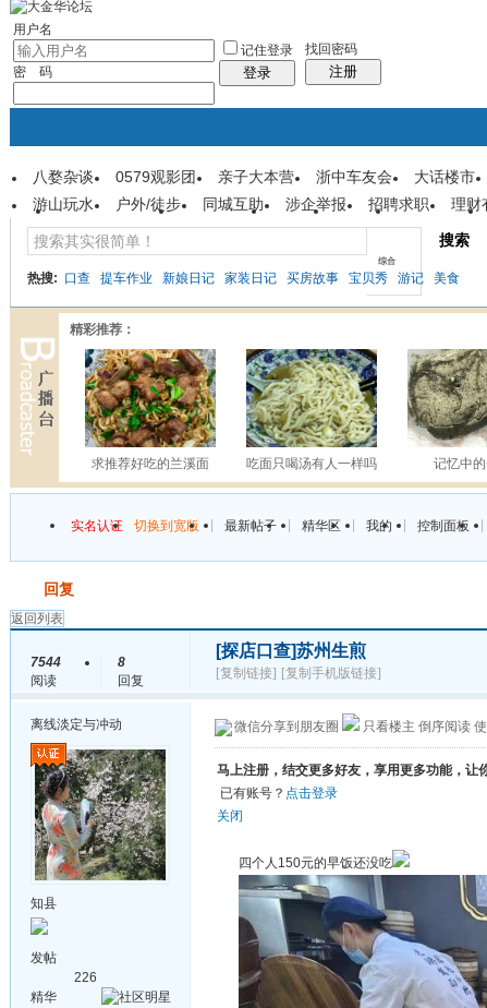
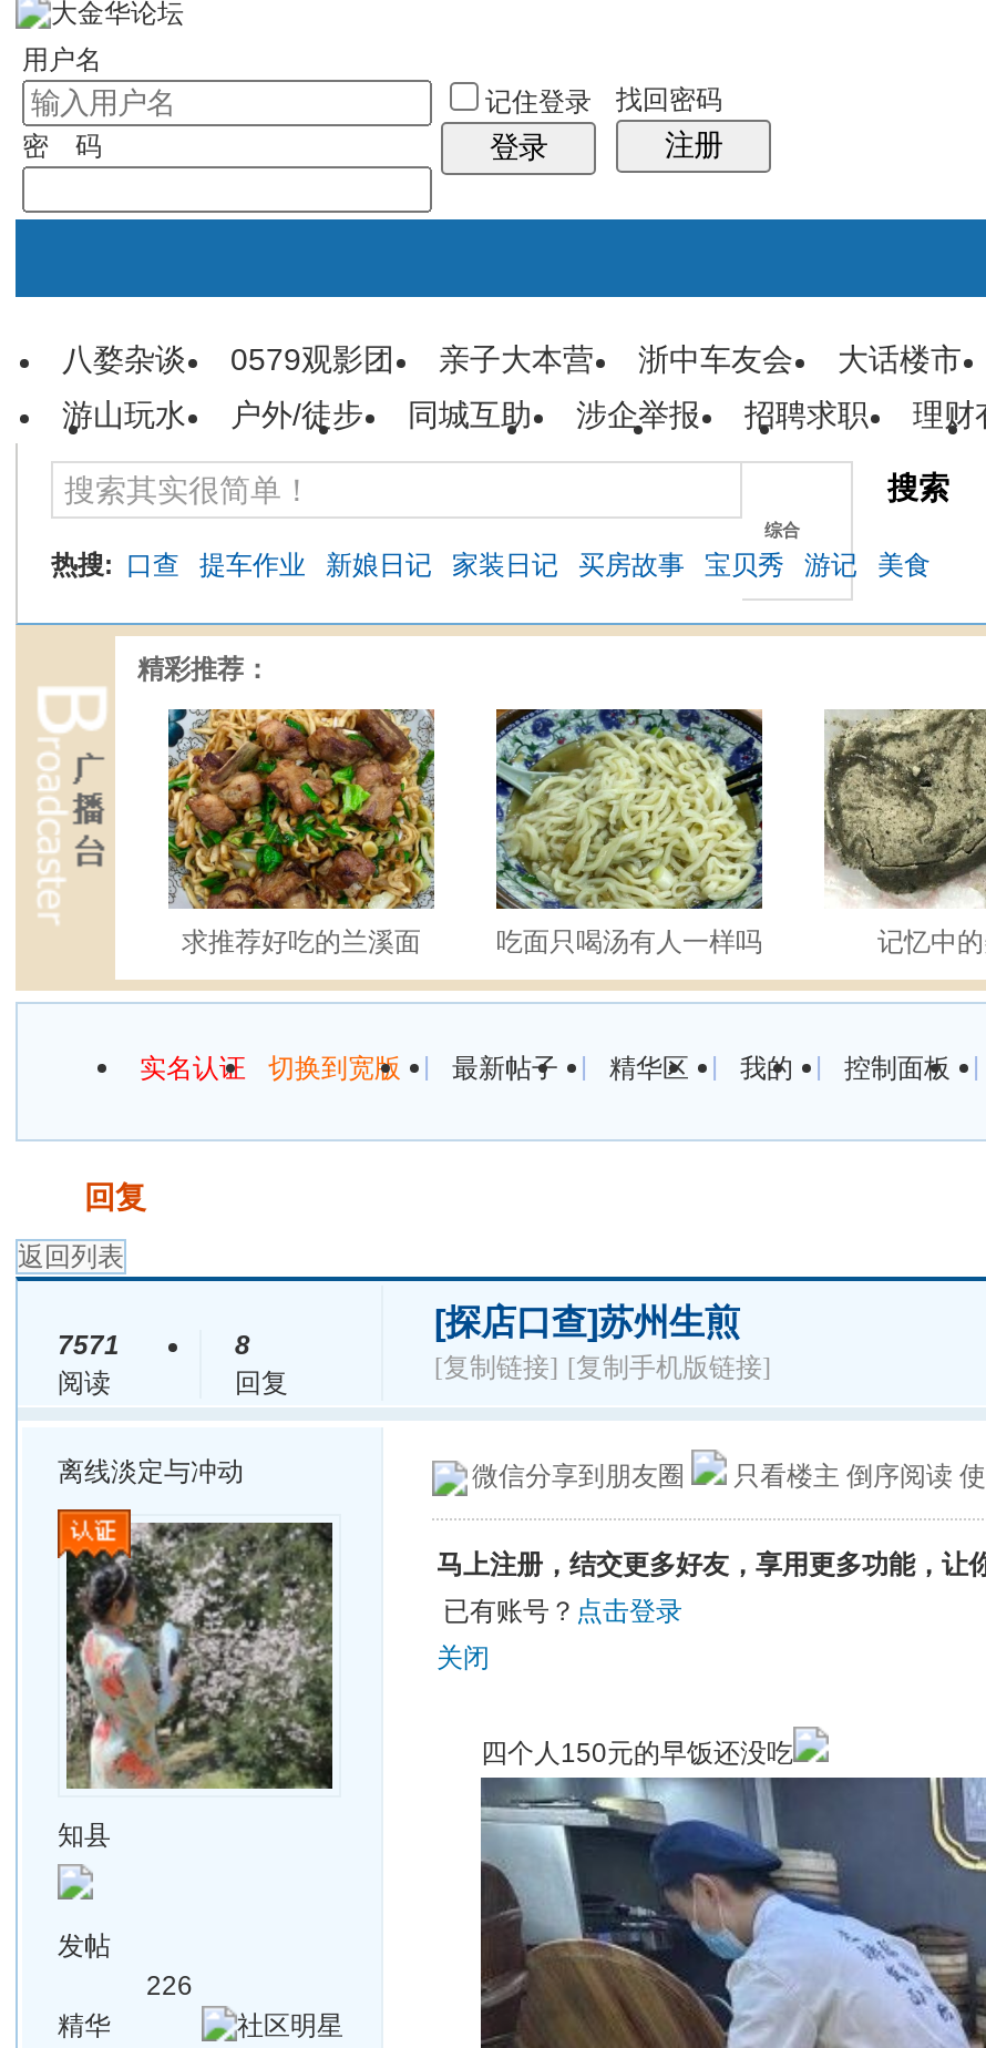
- 7544
+ 7571
